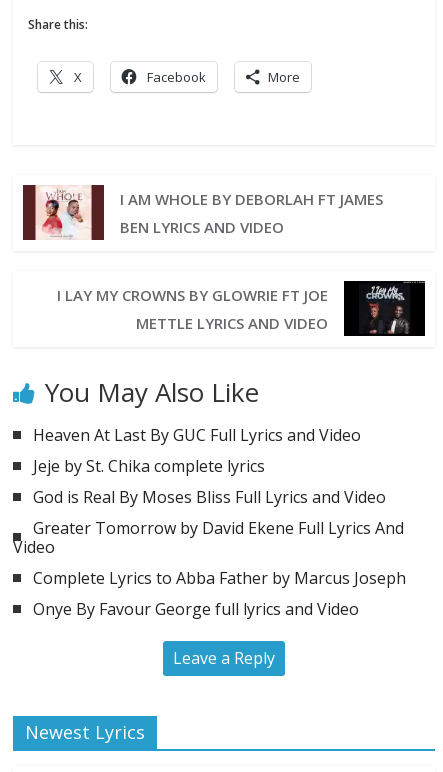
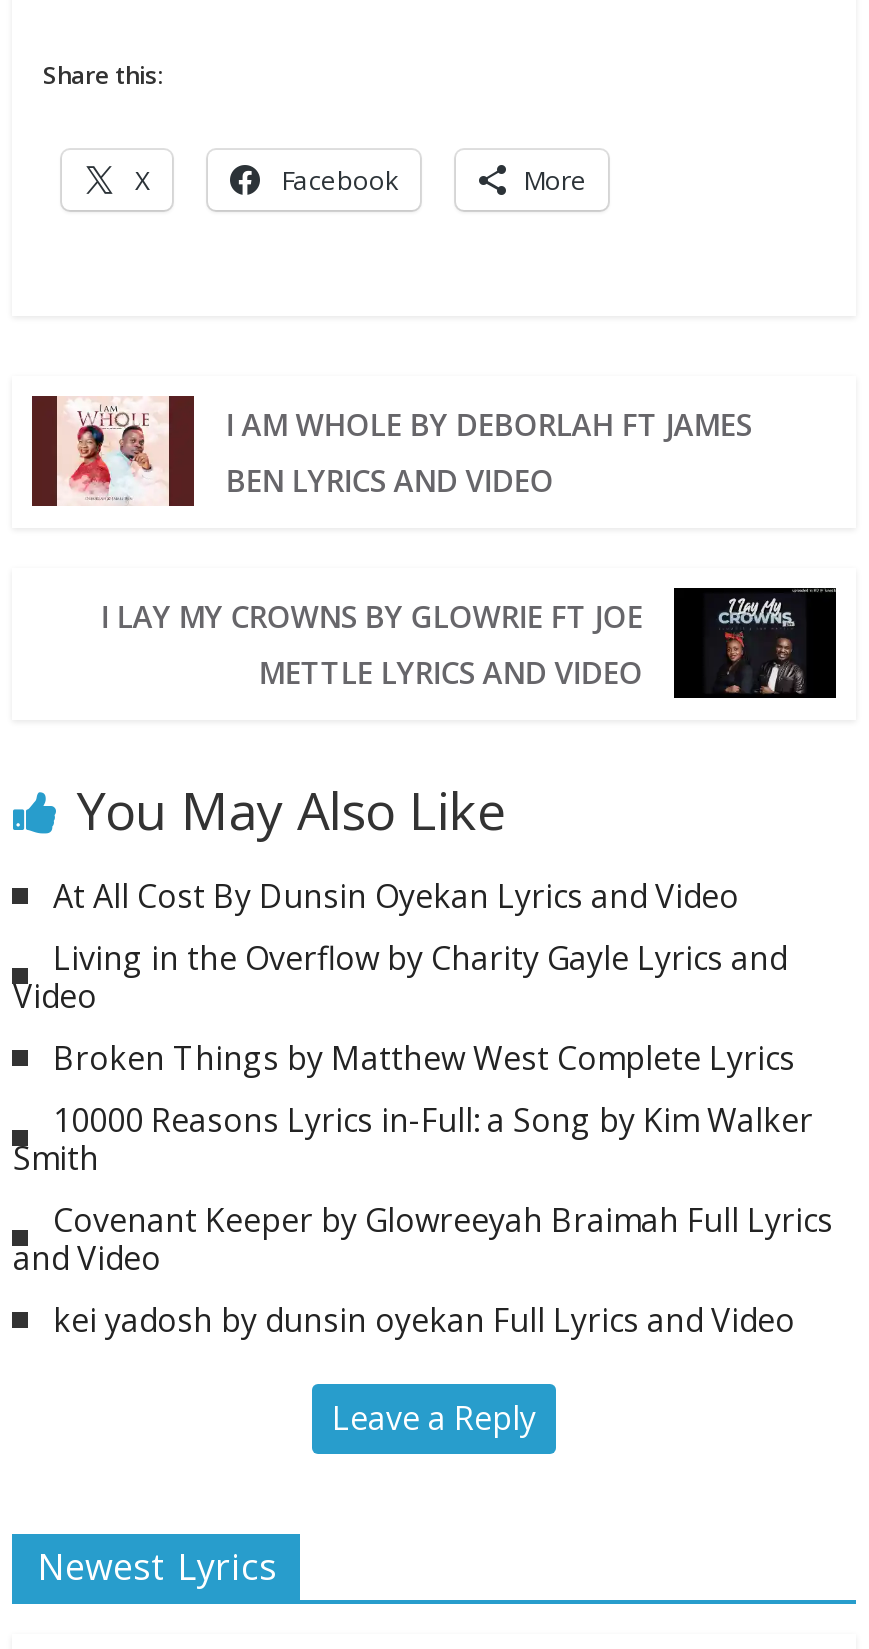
- Heaven At Last By GUC Full Lyrics and Video
- Jeje by St. Chika complete lyrics
- God is Real By Moses Bliss Full Lyrics and Video
- Greater Tomorrow by David Ekene Full Lyrics And
+ At All Cost By Dunsin Oyekan Lyrics and Video
+ Living in the Overflow by Charity Gayle Lyrics and

moved up: Video

- Complete Lyrics to Abba Father by Marcus Joseph
- Onye By Favour George full lyrics and Video
+ Broken Things by Matthew West Complete Lyrics
+ 10000 Reasons Lyrics in-Full: a Song by Kim Walker
+ Smith
+ Covenant Keeper by Glowreeyah Braimah Full Lyrics
+ and Video
+ kei yadosh by dunsin oyekan Full Lyrics and Video
